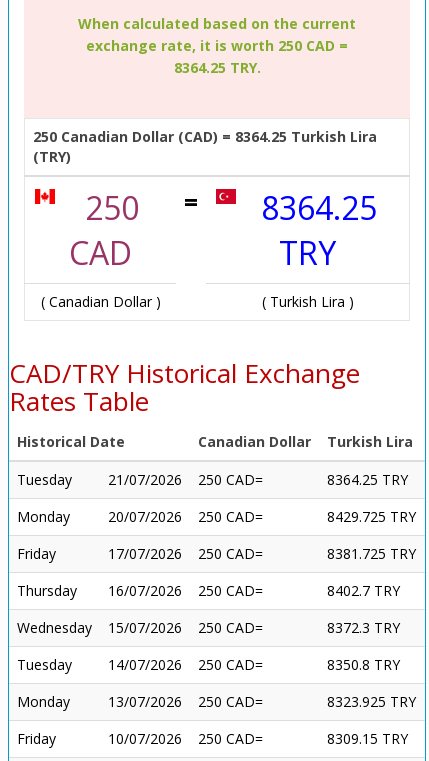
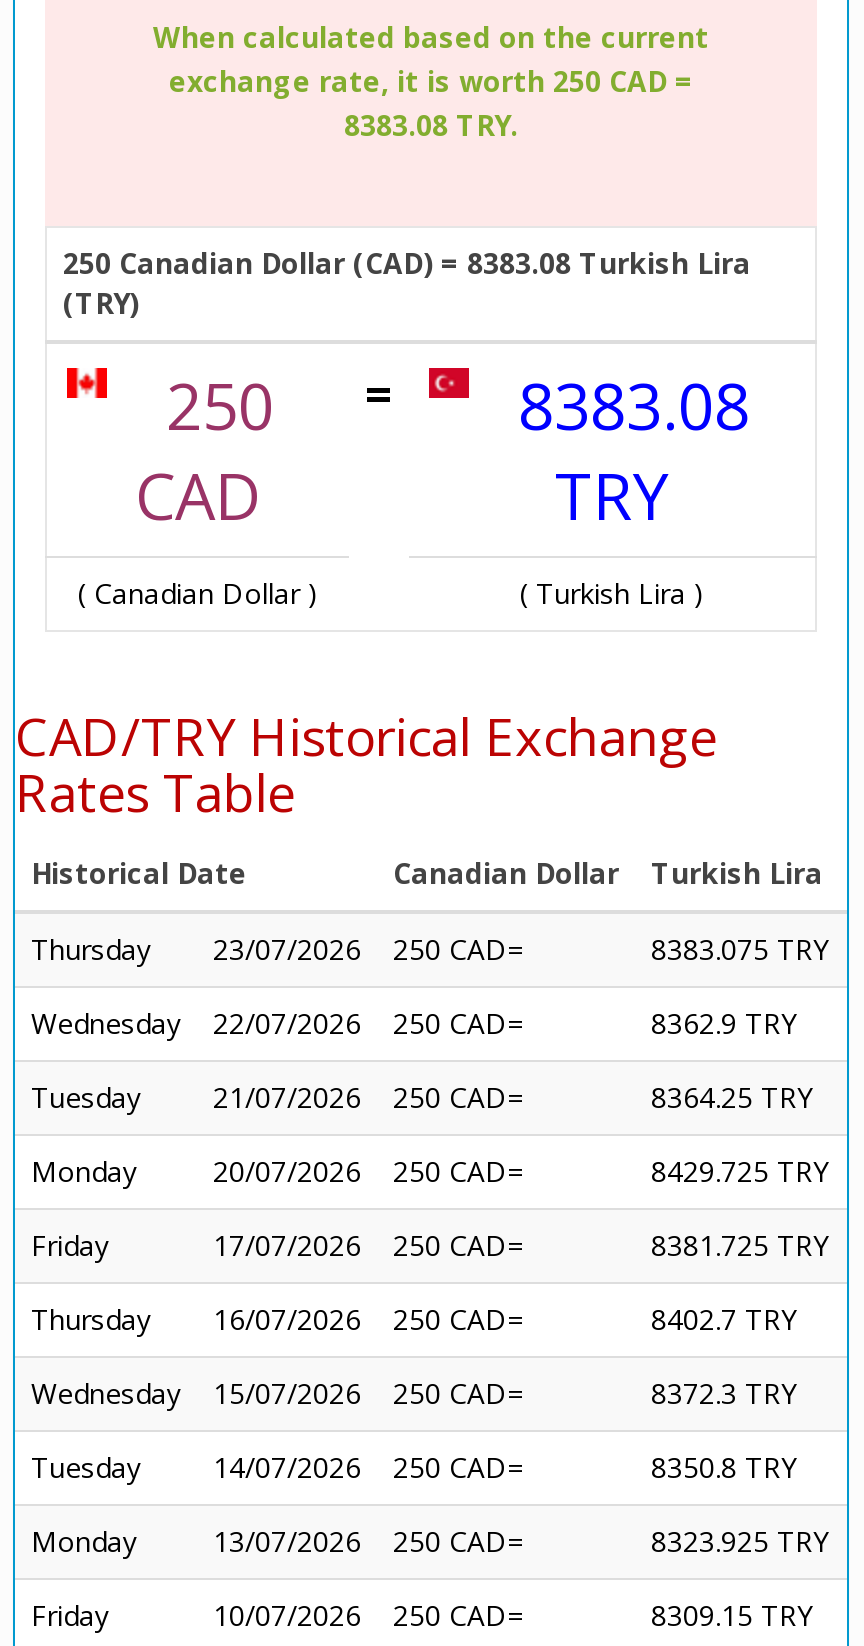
- 8364.25 TRY.
+ 8383.08 TRY.

- 250 Canadian Dollar (CAD) = 8364.25 Turkish Lira
+ 250 Canadian Dollar (CAD) = 8383.08 Turkish Lira

- 8364.25
+ 8383.08

+ Thursday
+ 23/07/2026
+ 250 CAD=
+ 8383.075 TRY
+ Wednesday
+ 22/07/2026
+ 250 CAD=
+ 8362.9 TRY
